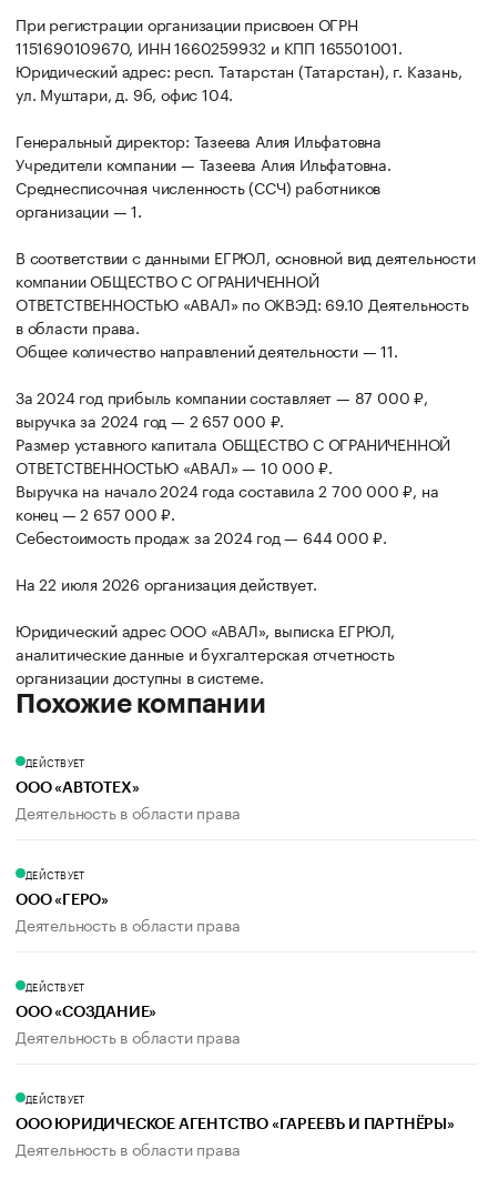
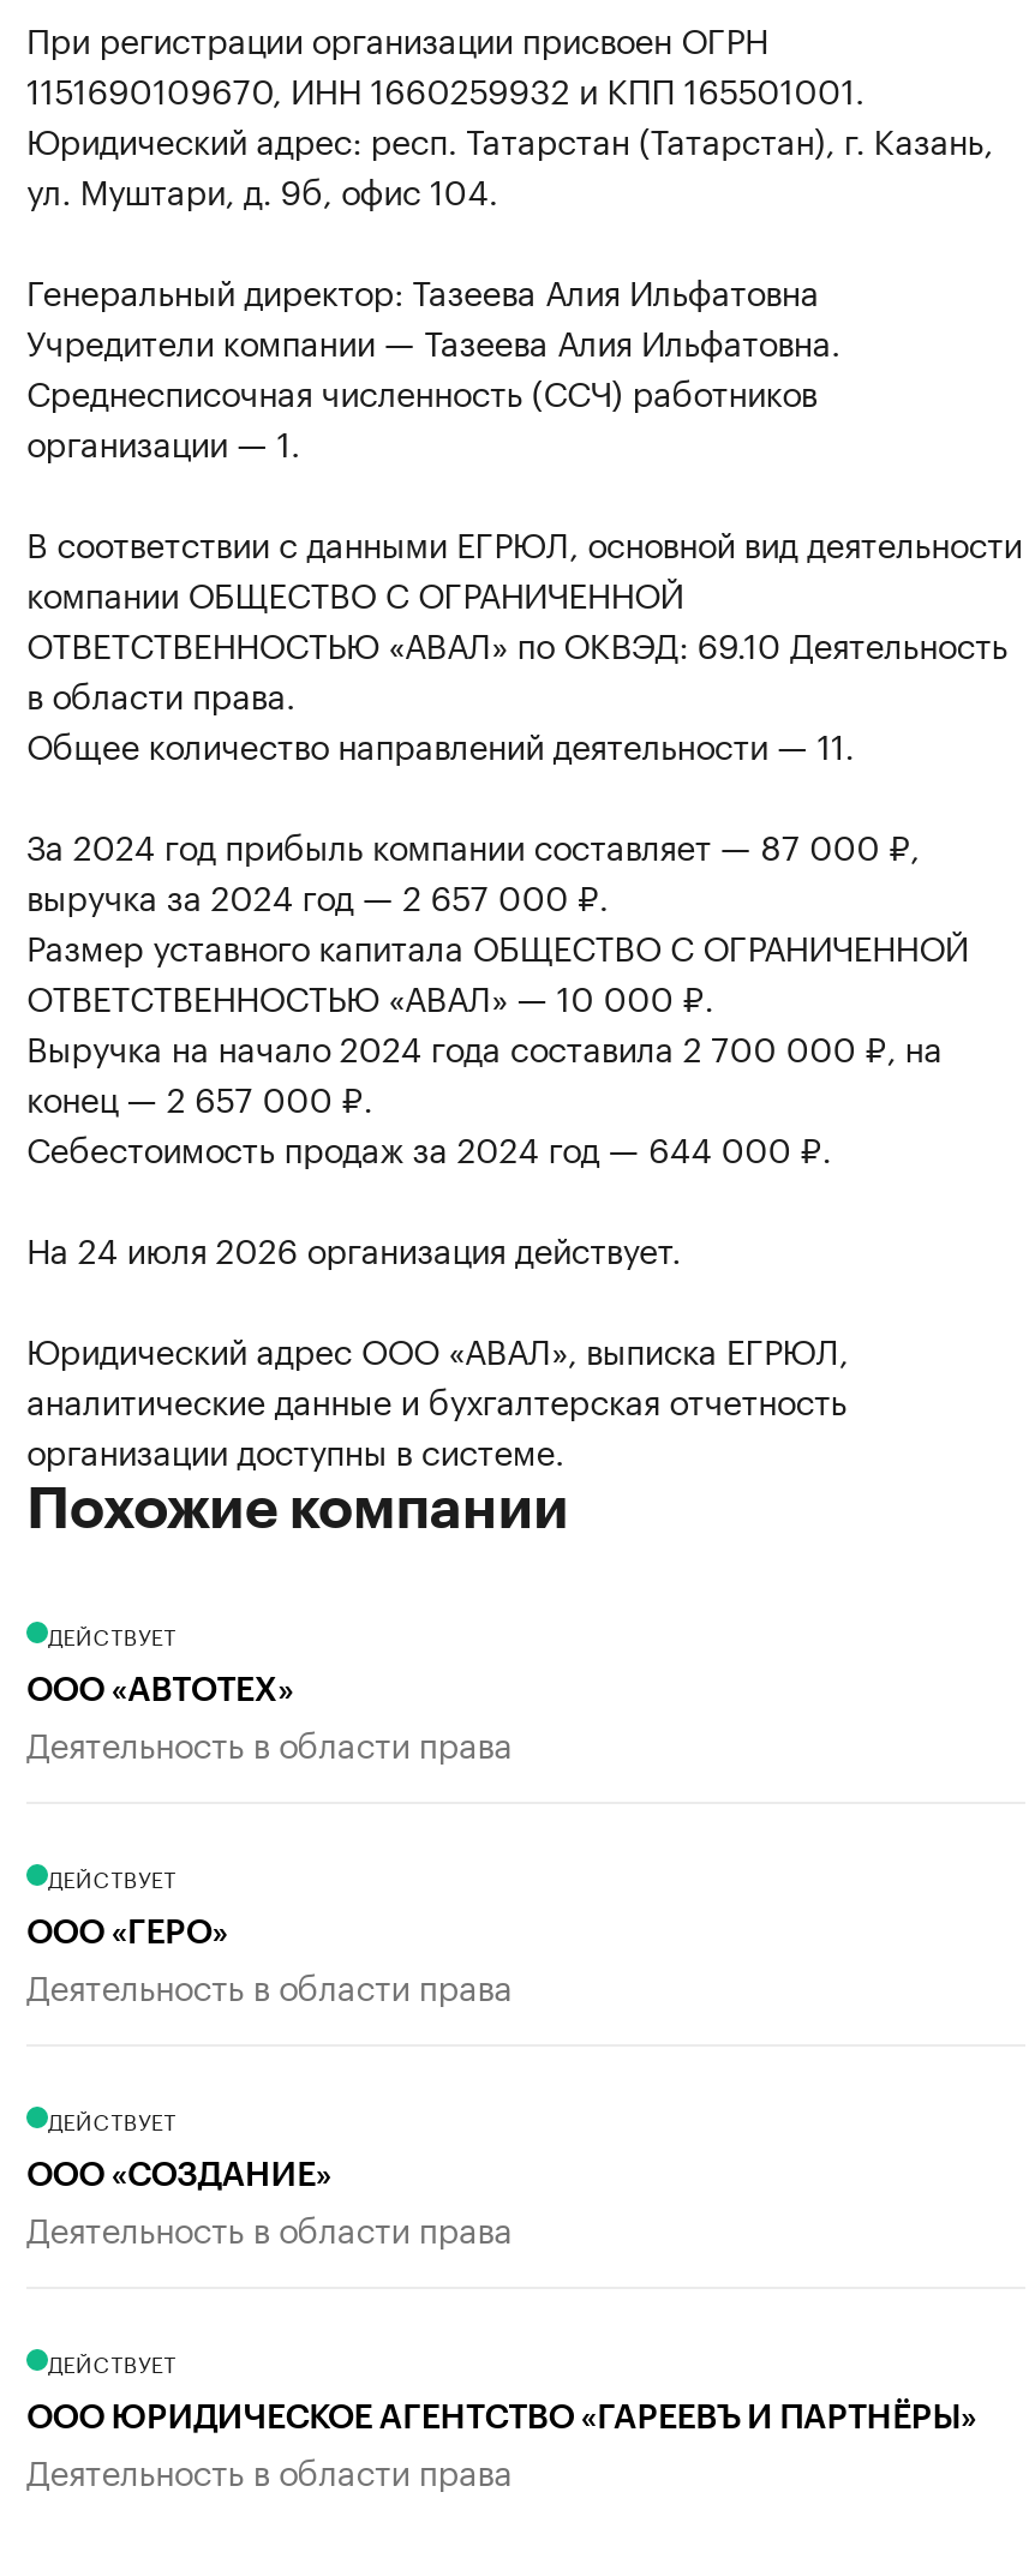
- На 22 июля 2026 организация действует.
+ На 24 июля 2026 организация действует.
